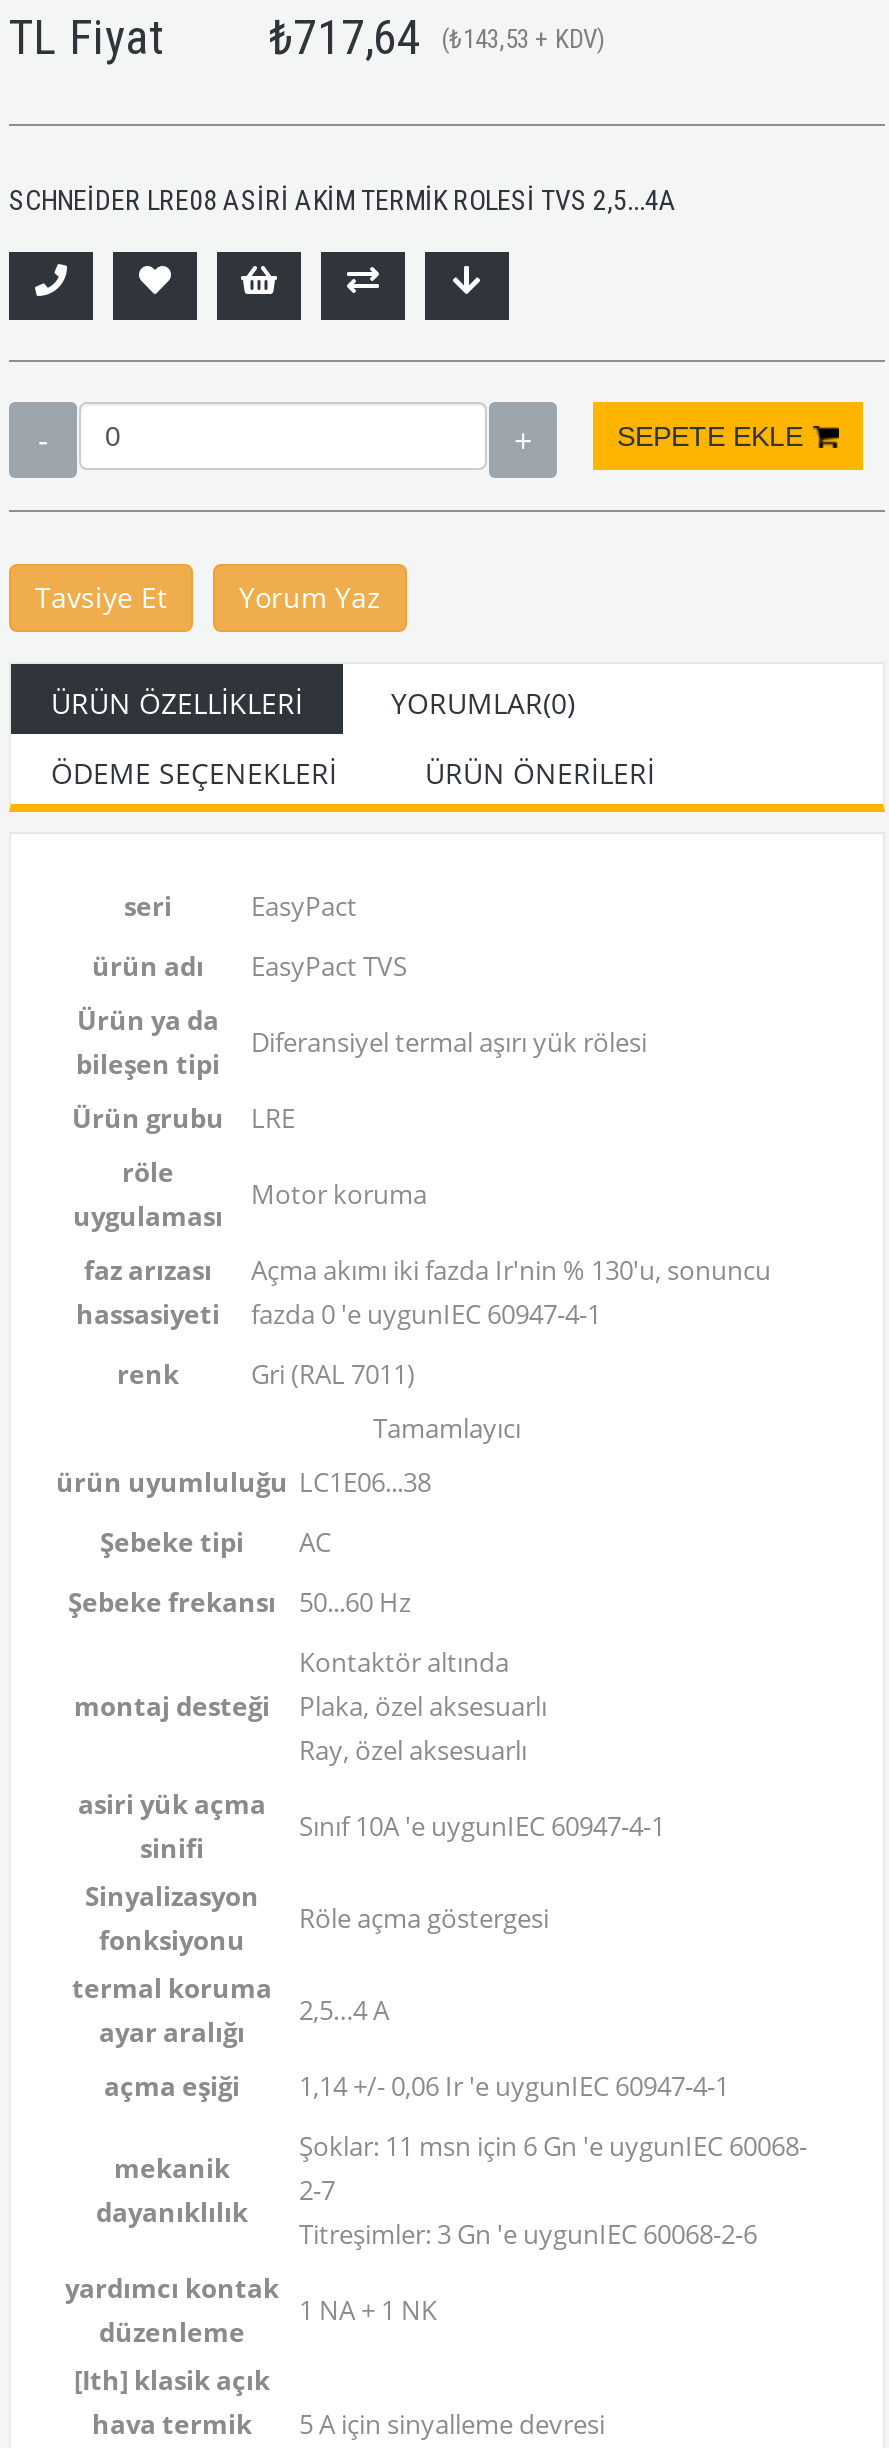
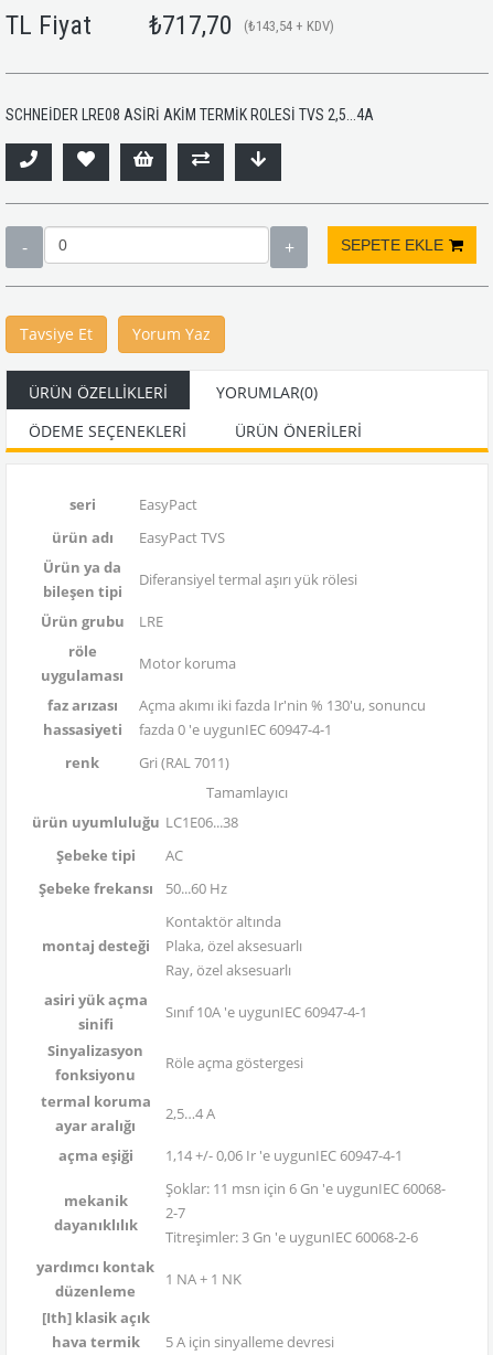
- ₺717,64
+ ₺717,70

- (₺143,53 + KDV)
+ (₺143,54 + KDV)
